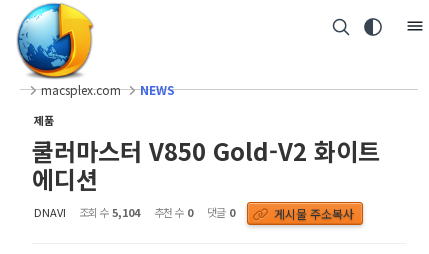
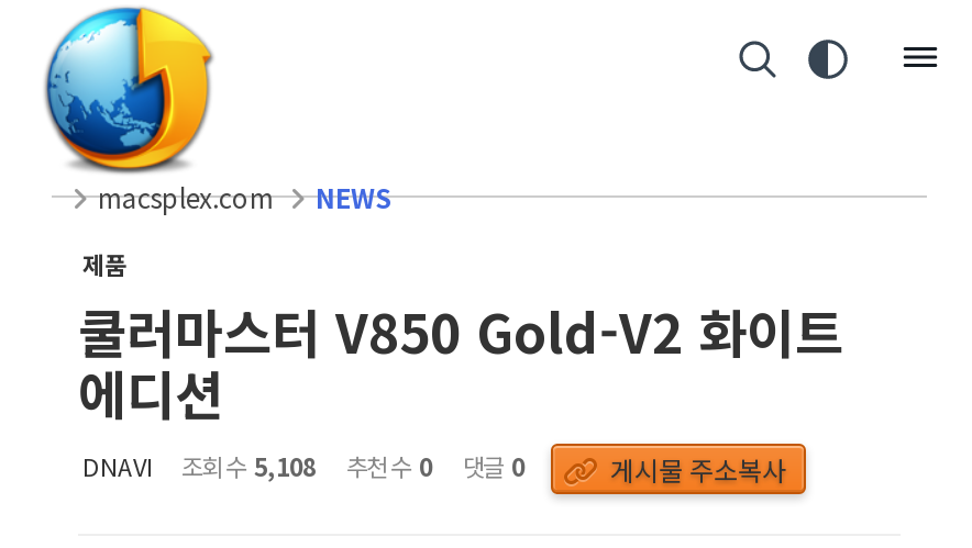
- DNAVI 조회 수 5,104 추천 수 0 댓글 0
+ DNAVI 조회 수 5,108 추천 수 0 댓글 0
